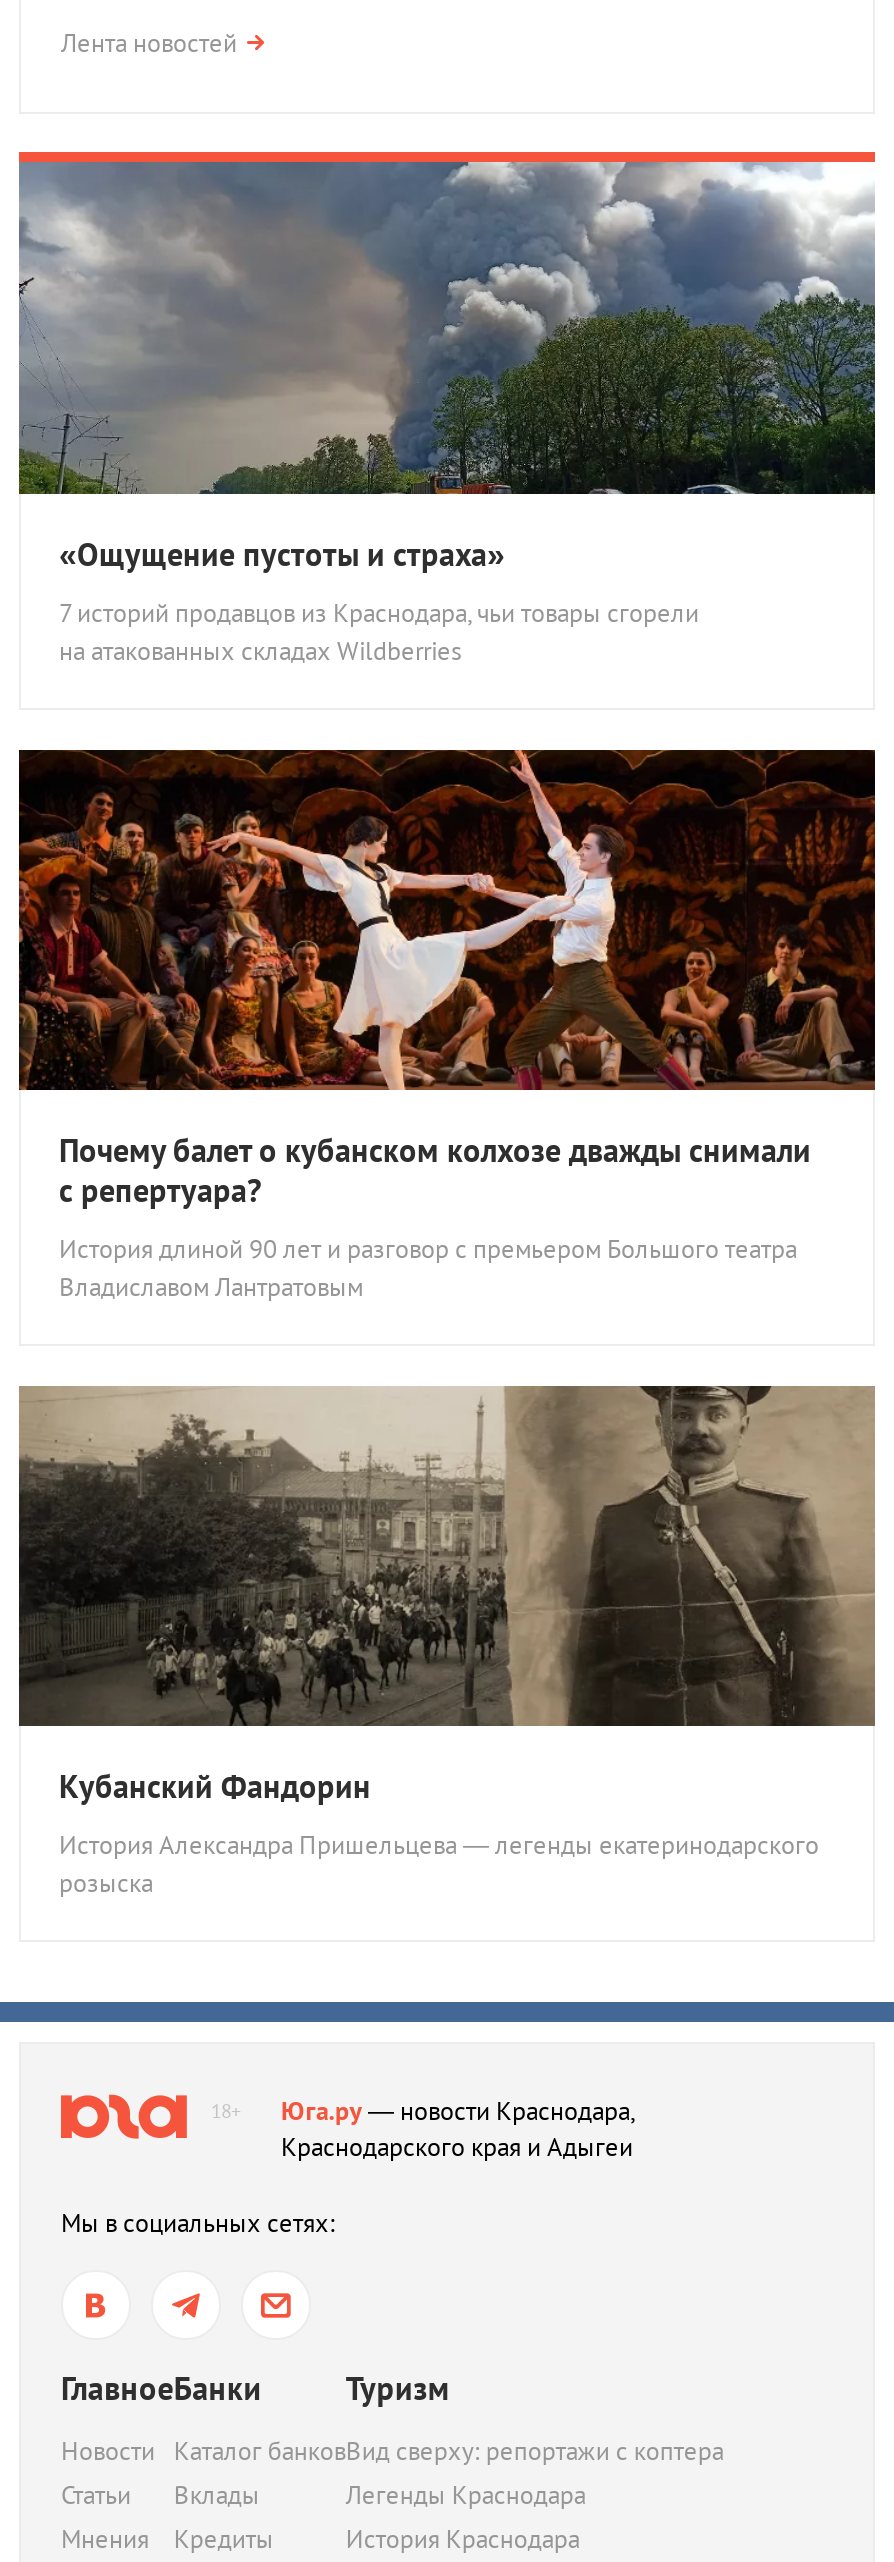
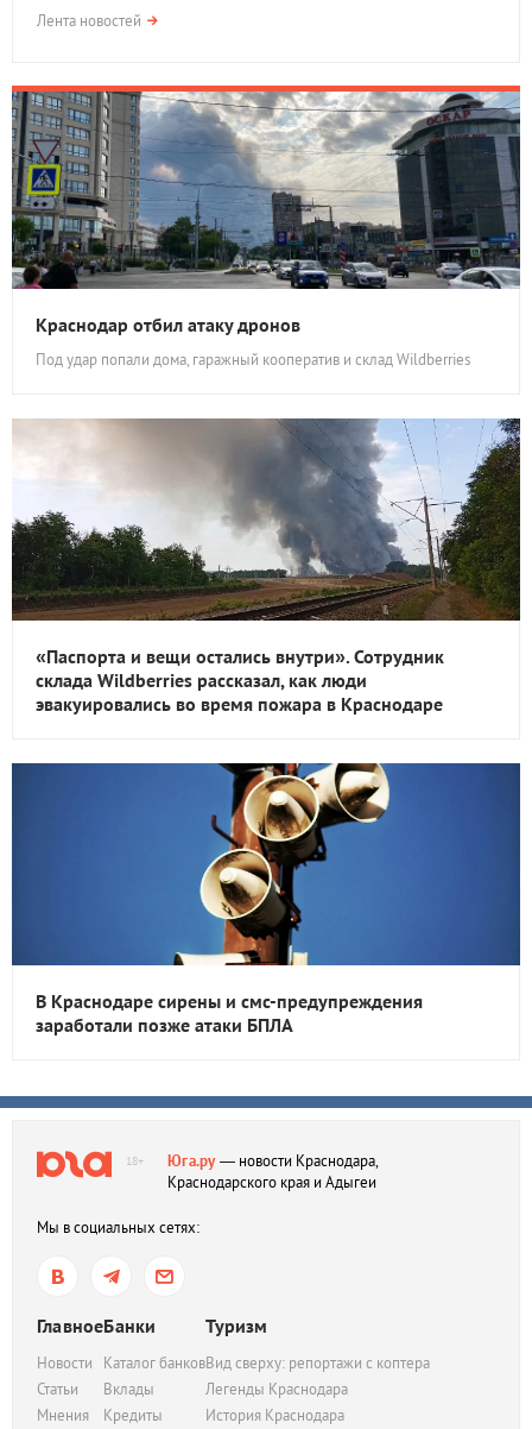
- [image]
- «Ощущение пустоты и страха»
- 7 историй продавцов из Краснодара, чьи товары сгорели
- на атакованных складах Wildberries
+ [image]
+ Краснодар отбил атаку дронов
+ Под удар попали дома, гаражный кооператив и склад Wildberries

- [image]
- Почему балет о кубанском колхозе дважды снимали
- с репертуара?
- История длиной 90 лет и разговор с премьером Большого театра
- Владиславом Лантратовым
+ [image]
+ «Паспорта и вещи остались внутри». Сотрудник
+ склада Wildberries рассказал, как люди
+ эвакуировались во время пожара в Краснодаре

- [image]
- Кубанский Фандорин
- История Александра Пришельцева — легенды екатеринодарского
- розыска
+ [image]
+ В Краснодаре сирены и смс-предупреждения
+ заработали позже атаки БПЛА
